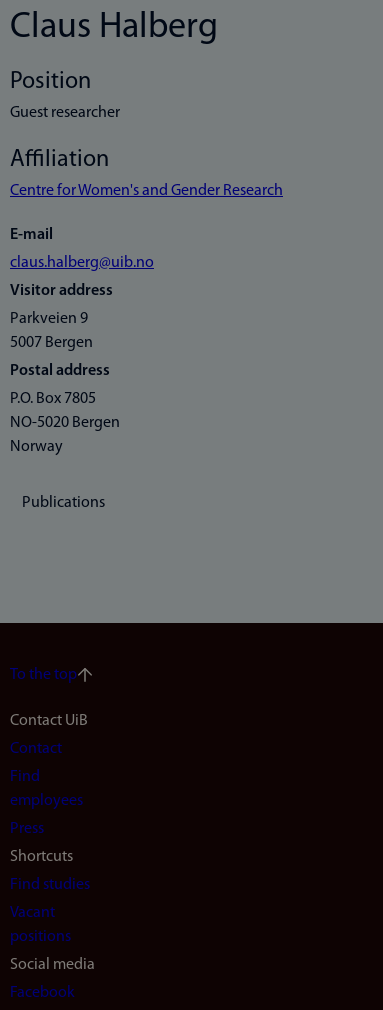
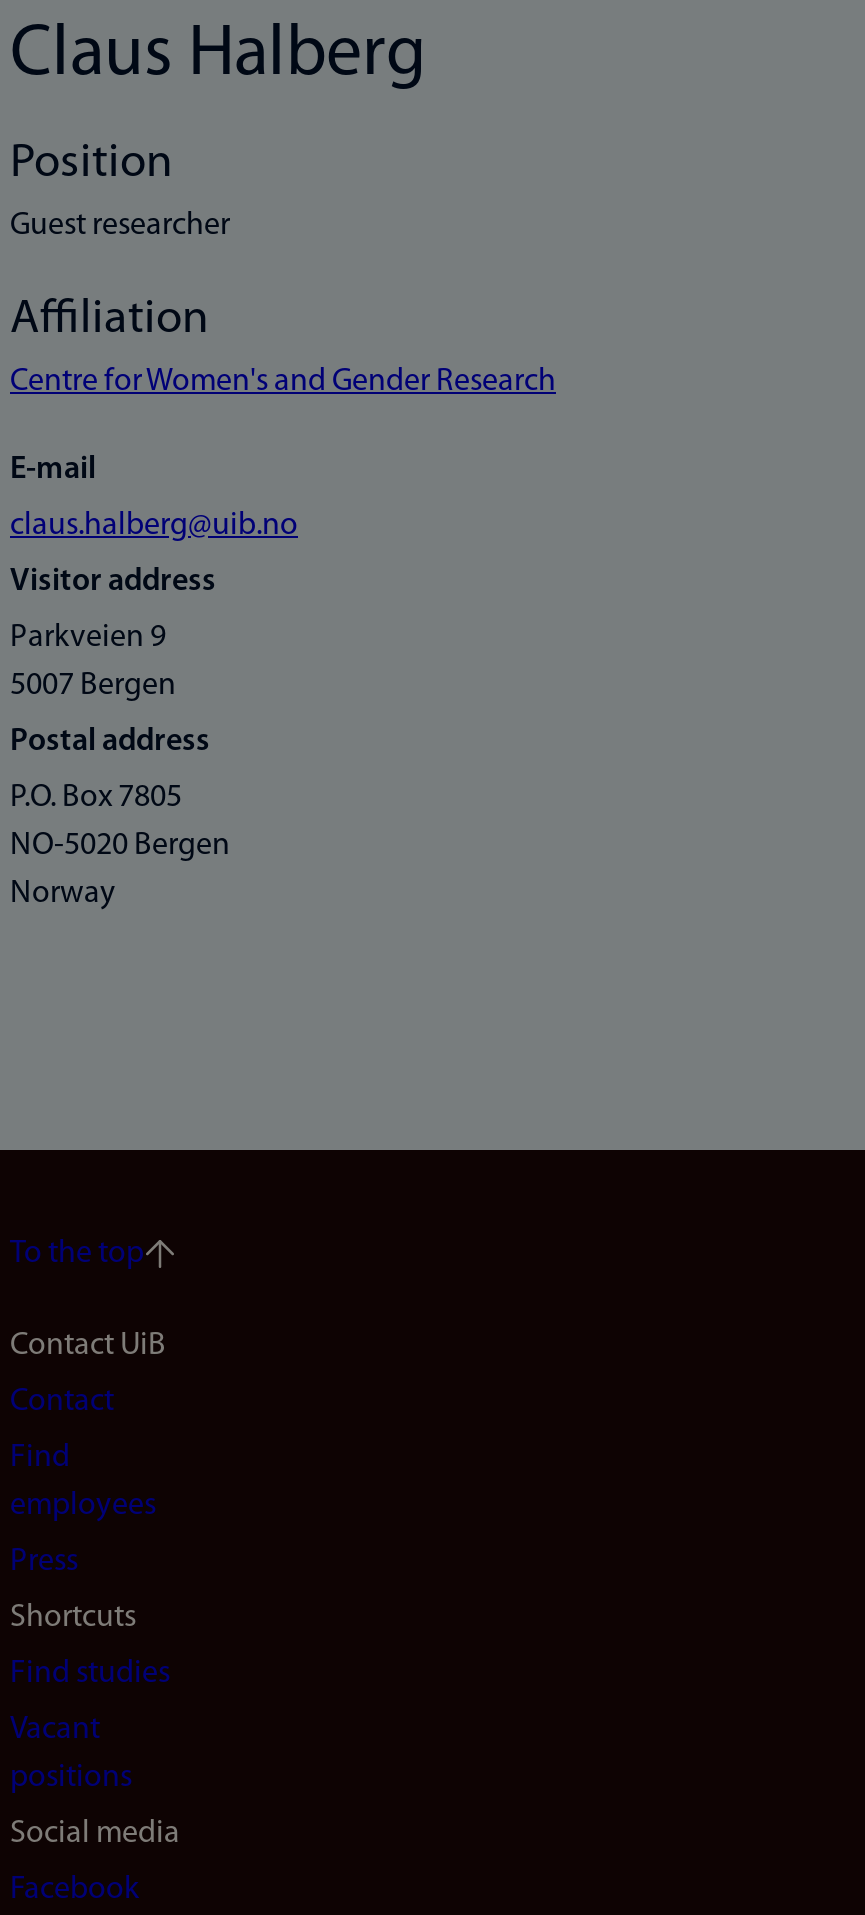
- Publications
